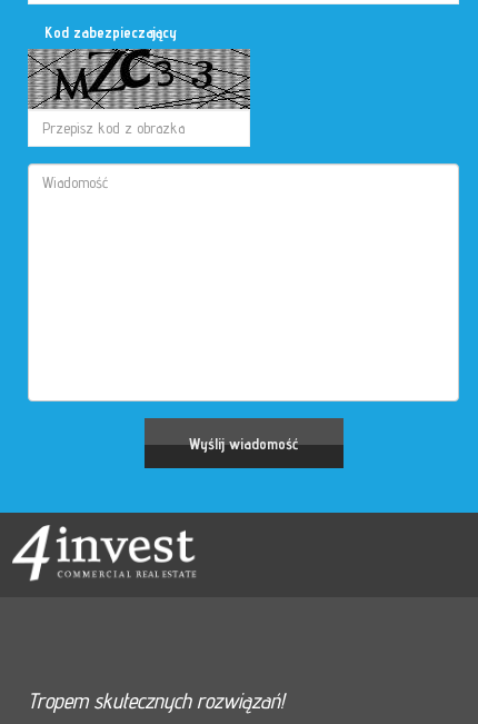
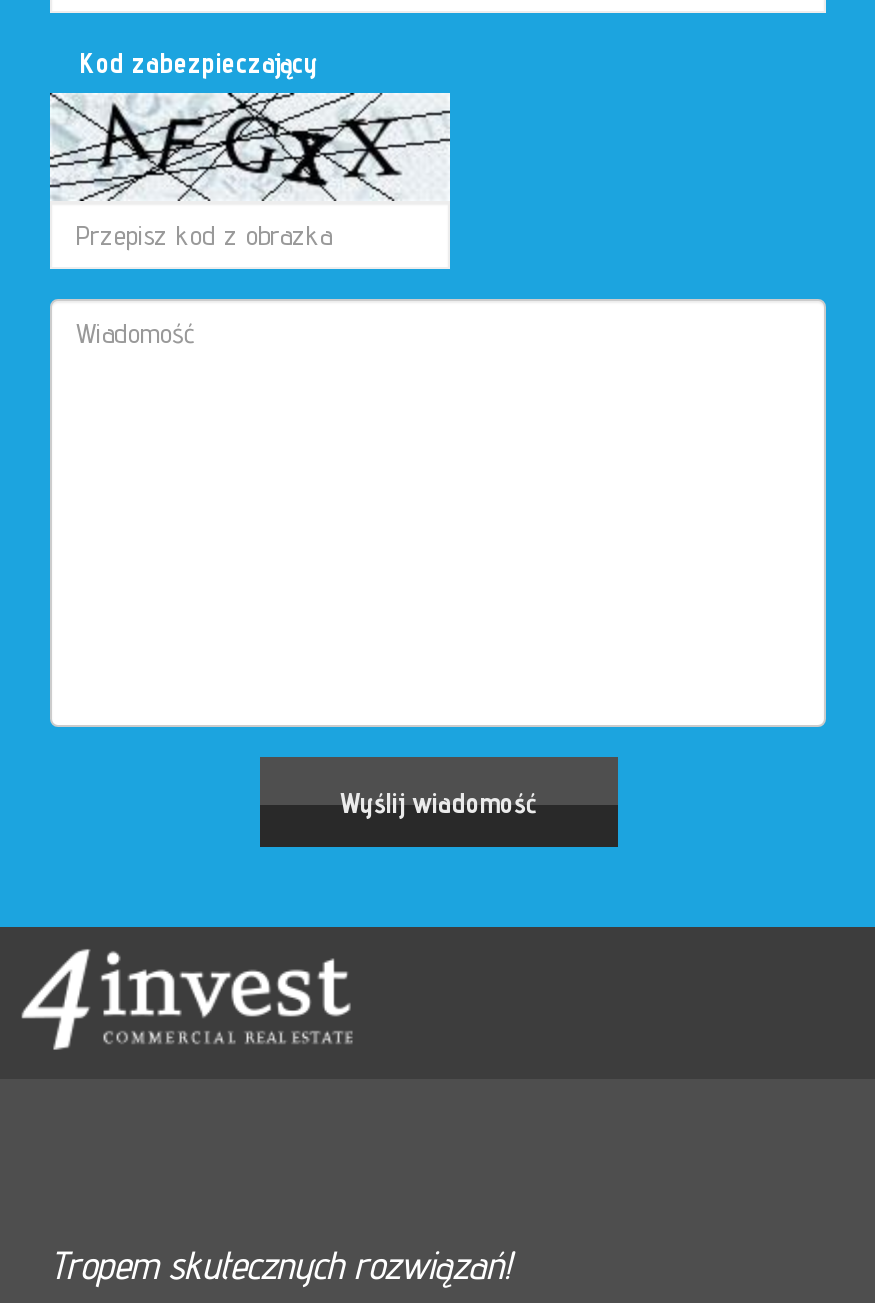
- [image]
+ [image]
